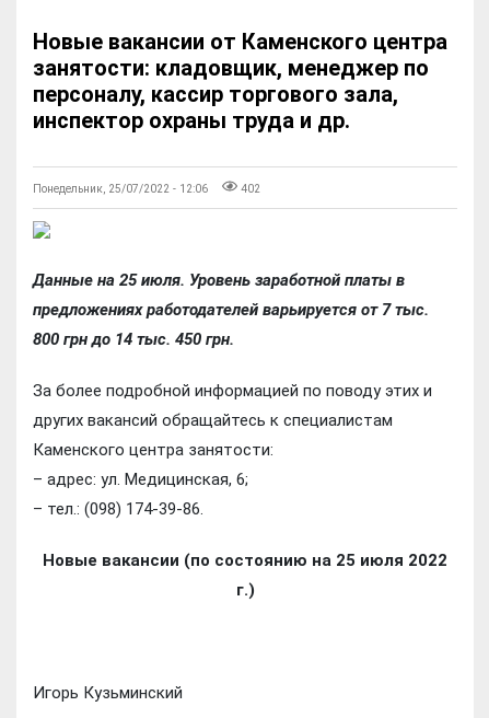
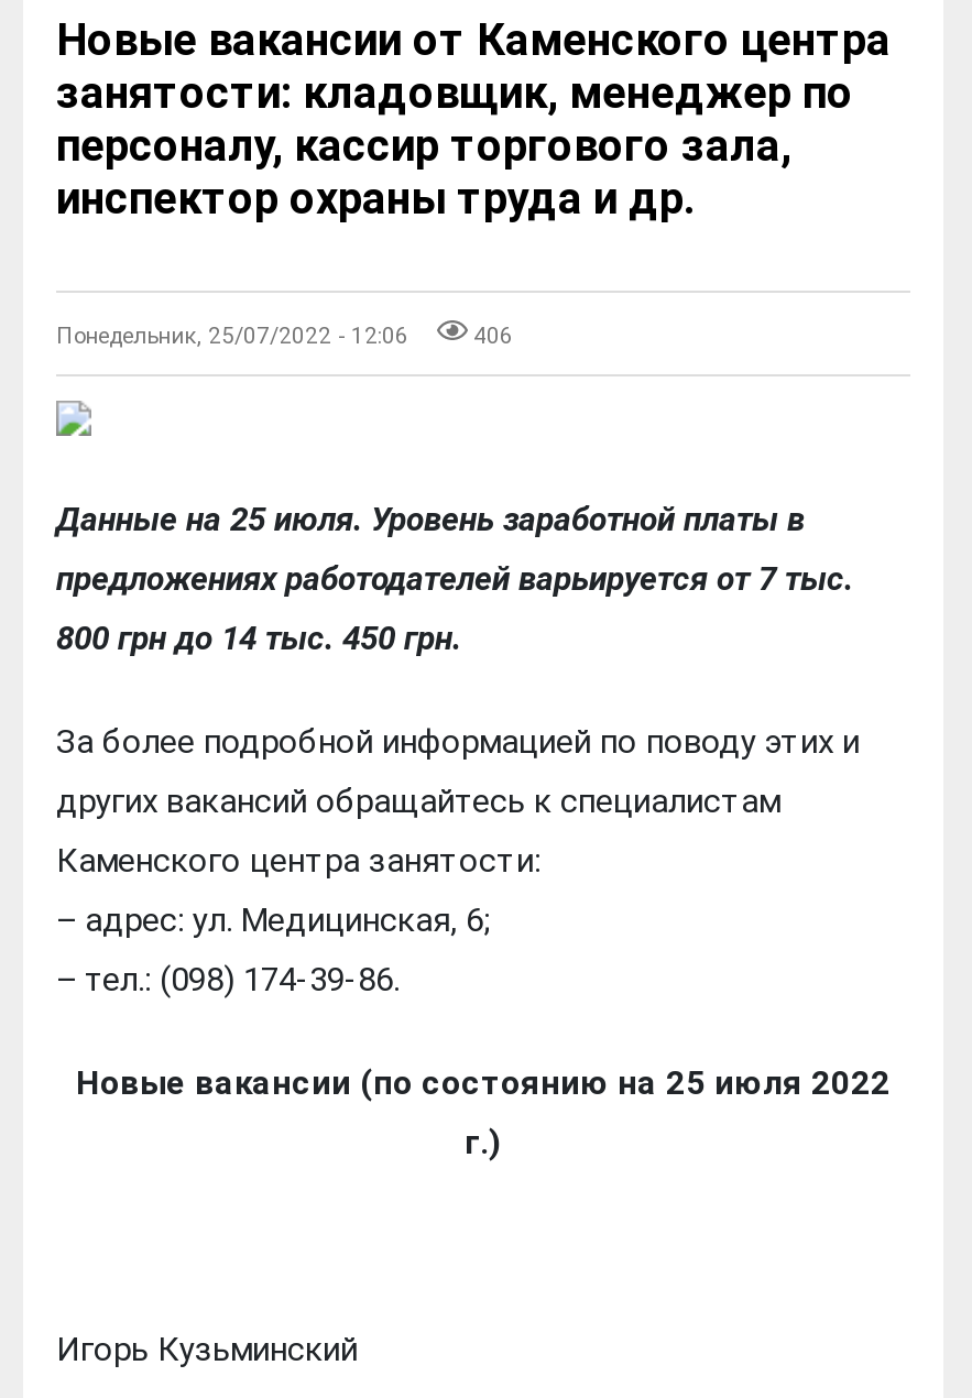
- 402
+ 406
